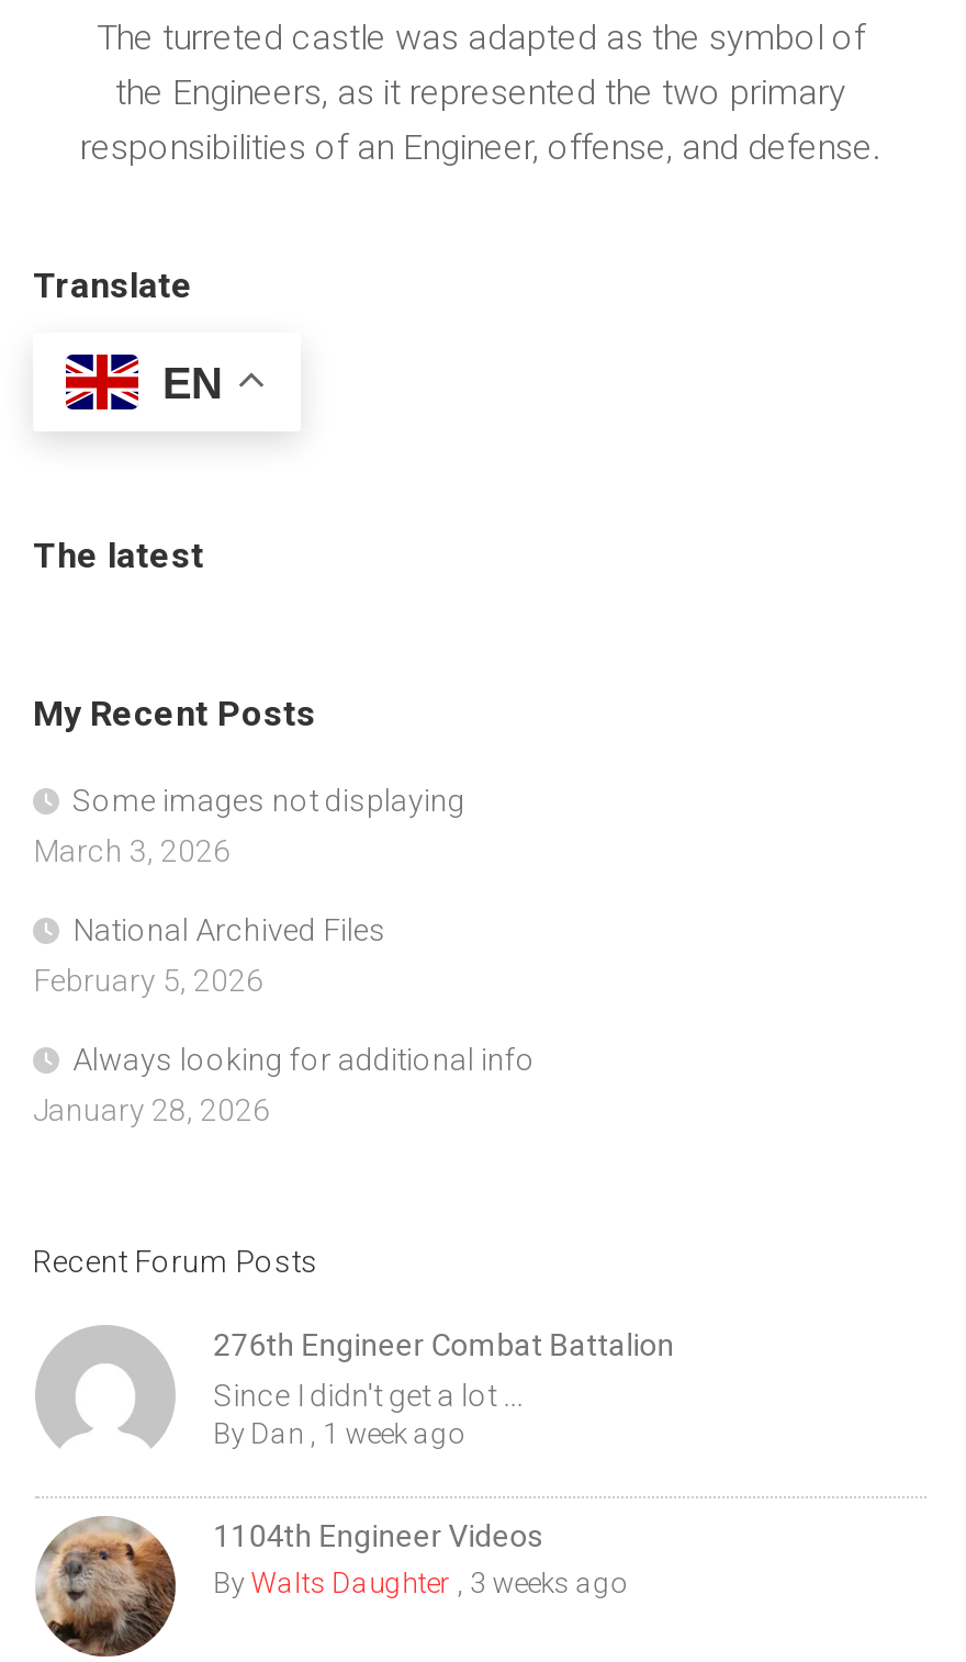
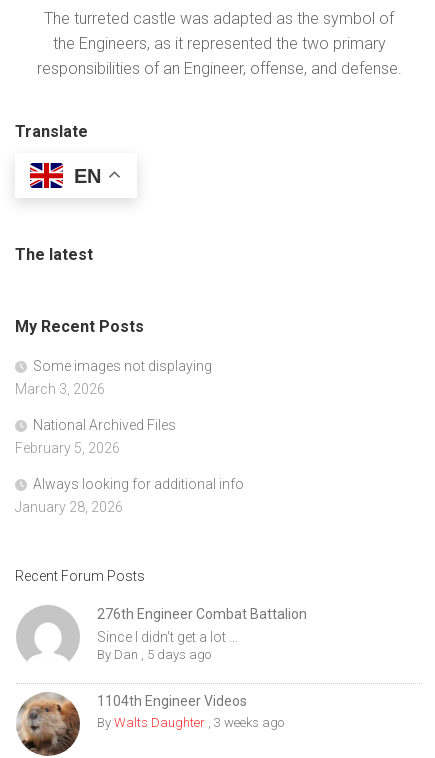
- By Dan, 1 week ago
+ By Dan, 5 days ago
